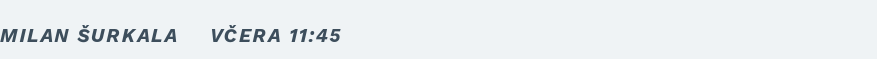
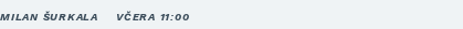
- MILAN ŠURKALA VČERA 11:45
+ MILAN ŠURKALA VČERA 11:00
